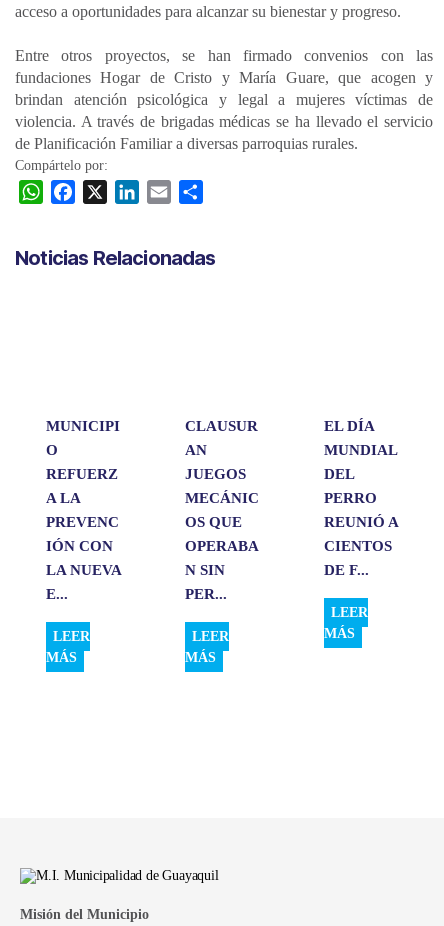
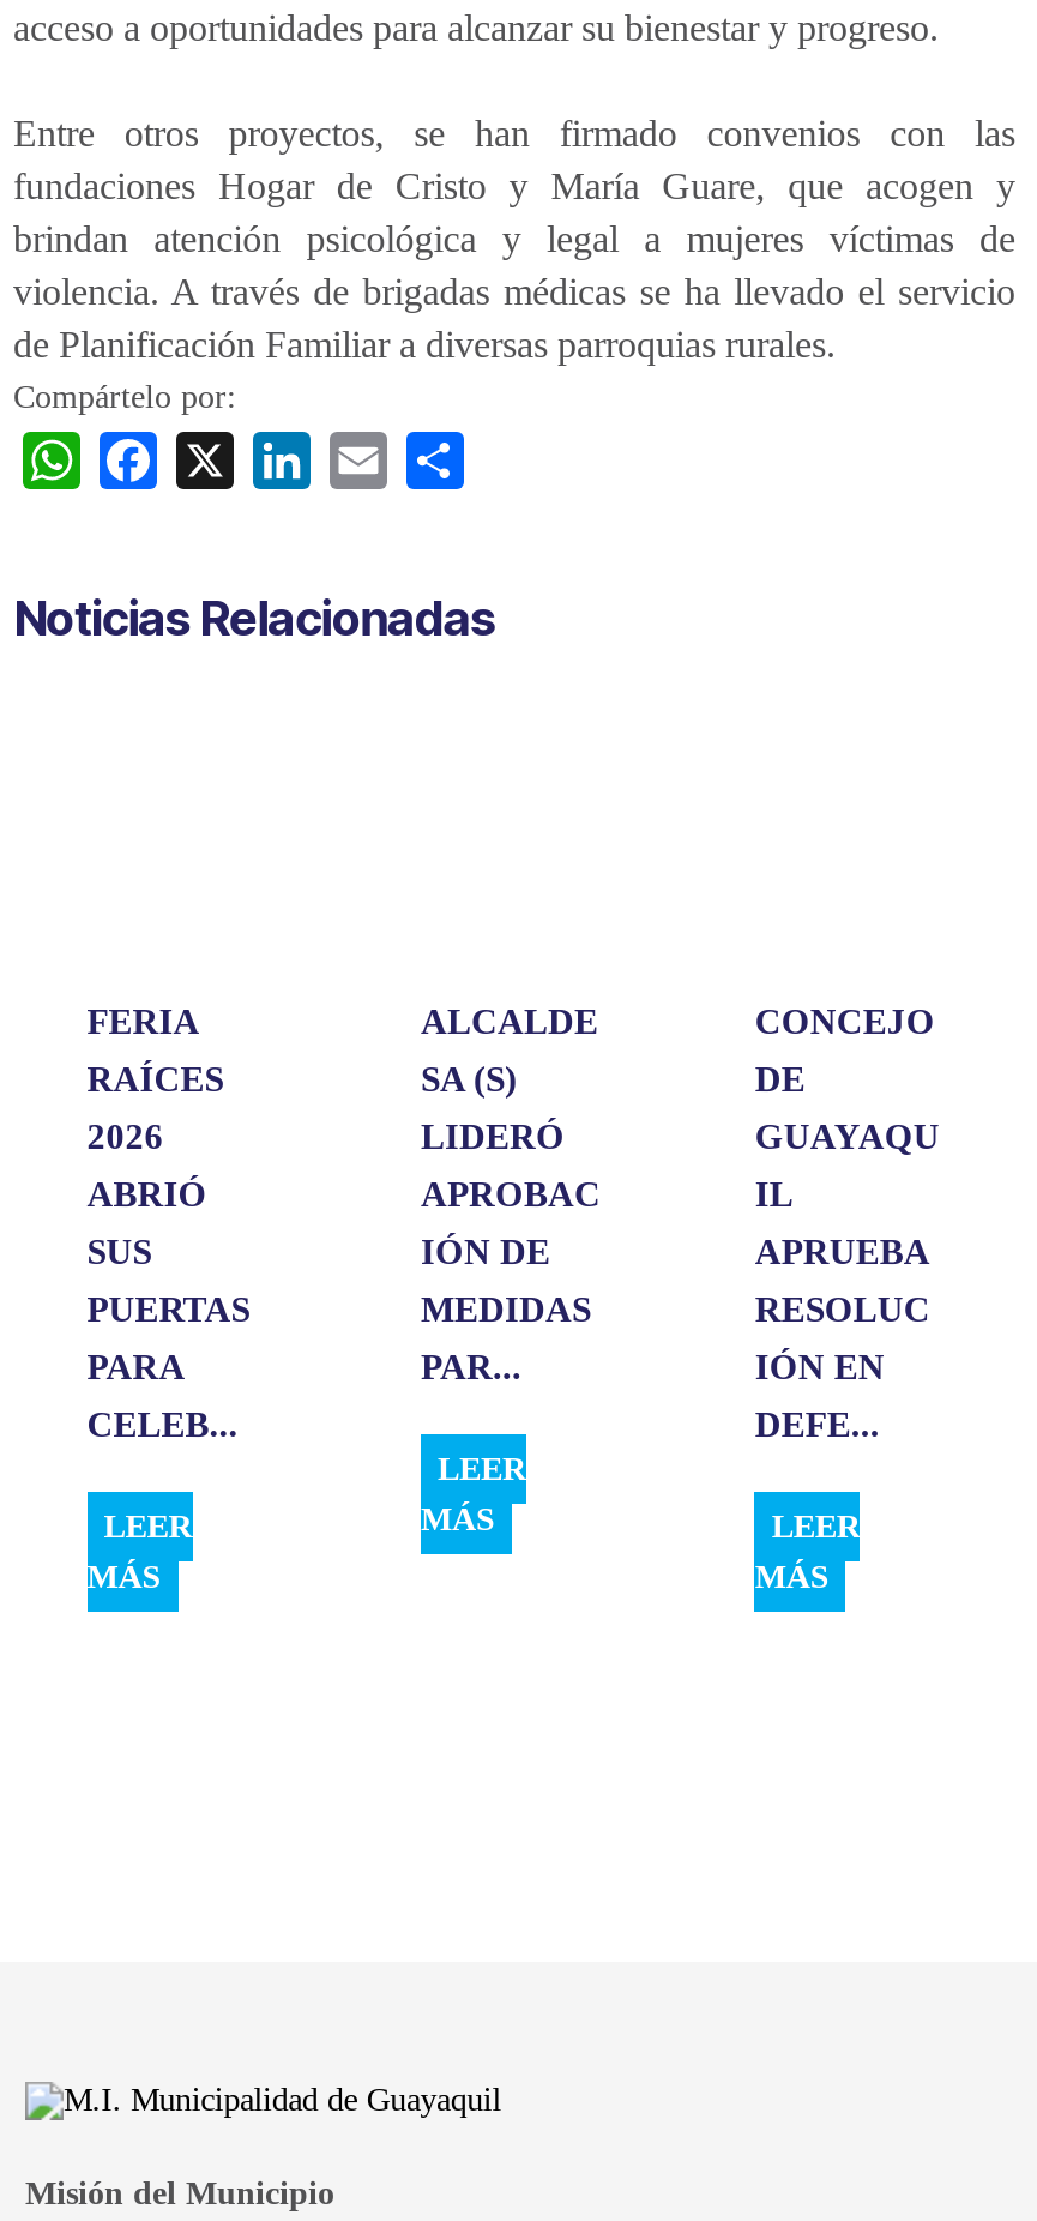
- MUNICIPI
+ FERIA

- CLAUSUR
- AN
- JUEGOS
- MECÁNIC
- OS QUE
- OPERABA
- N SIN
- PER...
+ ALCALDE
+ SA (S)
+ LIDERÓ
+ APROBAC
+ IÓN DE
+ MEDIDAS
+ PAR...

- EL DÍA
- MUNDIAL
- DEL
- PERRO
- REUNIÓ A
- CIENTOS
- DE F...
+ CONCEJO
+ DE
+ GUAYAQU
+ IL
+ APRUEBA
+ RESOLUC
+ IÓN EN
+ DEFE...

- O
+ RAÍCES

- REFUERZ
+ 2026

- A LA
+ ABRIÓ

- PREVENC
+ SUS

- IÓN CON
+ PUERTAS

- LA NUEVA
+ PARA

- E...
+ CELEB...

moved down: LEER | MÁS

moved up: LEER | MÁS
